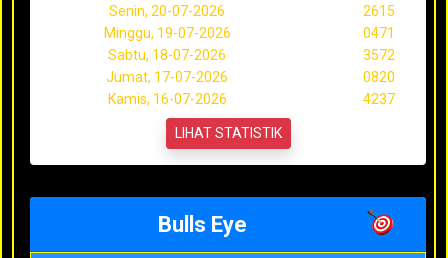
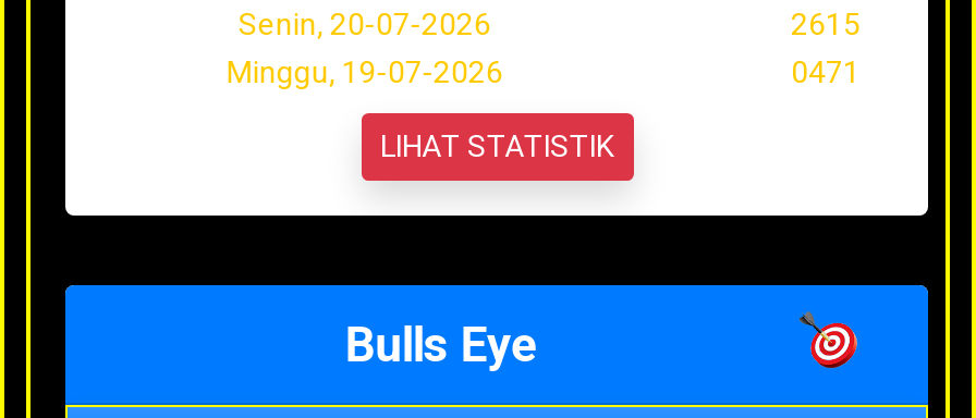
- Sabtu, 18-07-2026
- 3572
- Jumat, 17-07-2026
- 0820
- Kamis, 16-07-2026
- 4237
